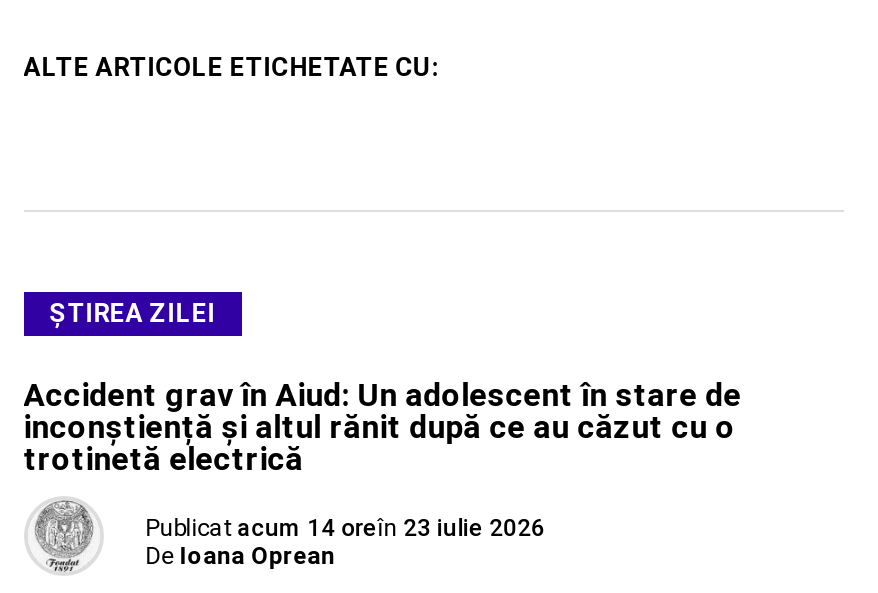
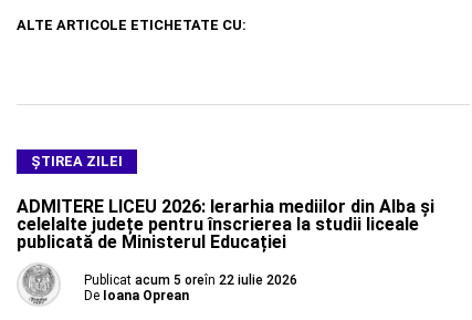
- Accident grav în Aiud: Un adolescent în stare de
- inconștiență și altul rănit după ce au căzut cu o
- trotinetă electrică
+ ADMITERE LICEU 2026: Ierarhia mediilor din Alba și
+ celelalte județe pentru înscrierea la studii liceale
+ publicată de Ministerul Educației

- Publicat acum 14 oreîn 23 iulie 2026
+ Publicat acum 5 oreîn 22 iulie 2026
